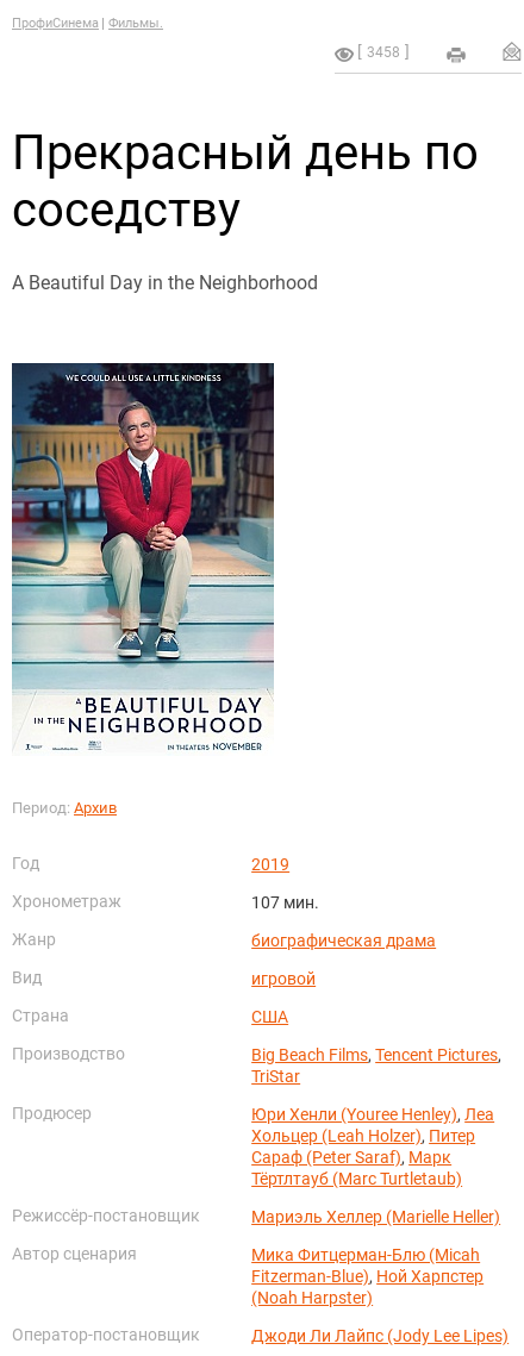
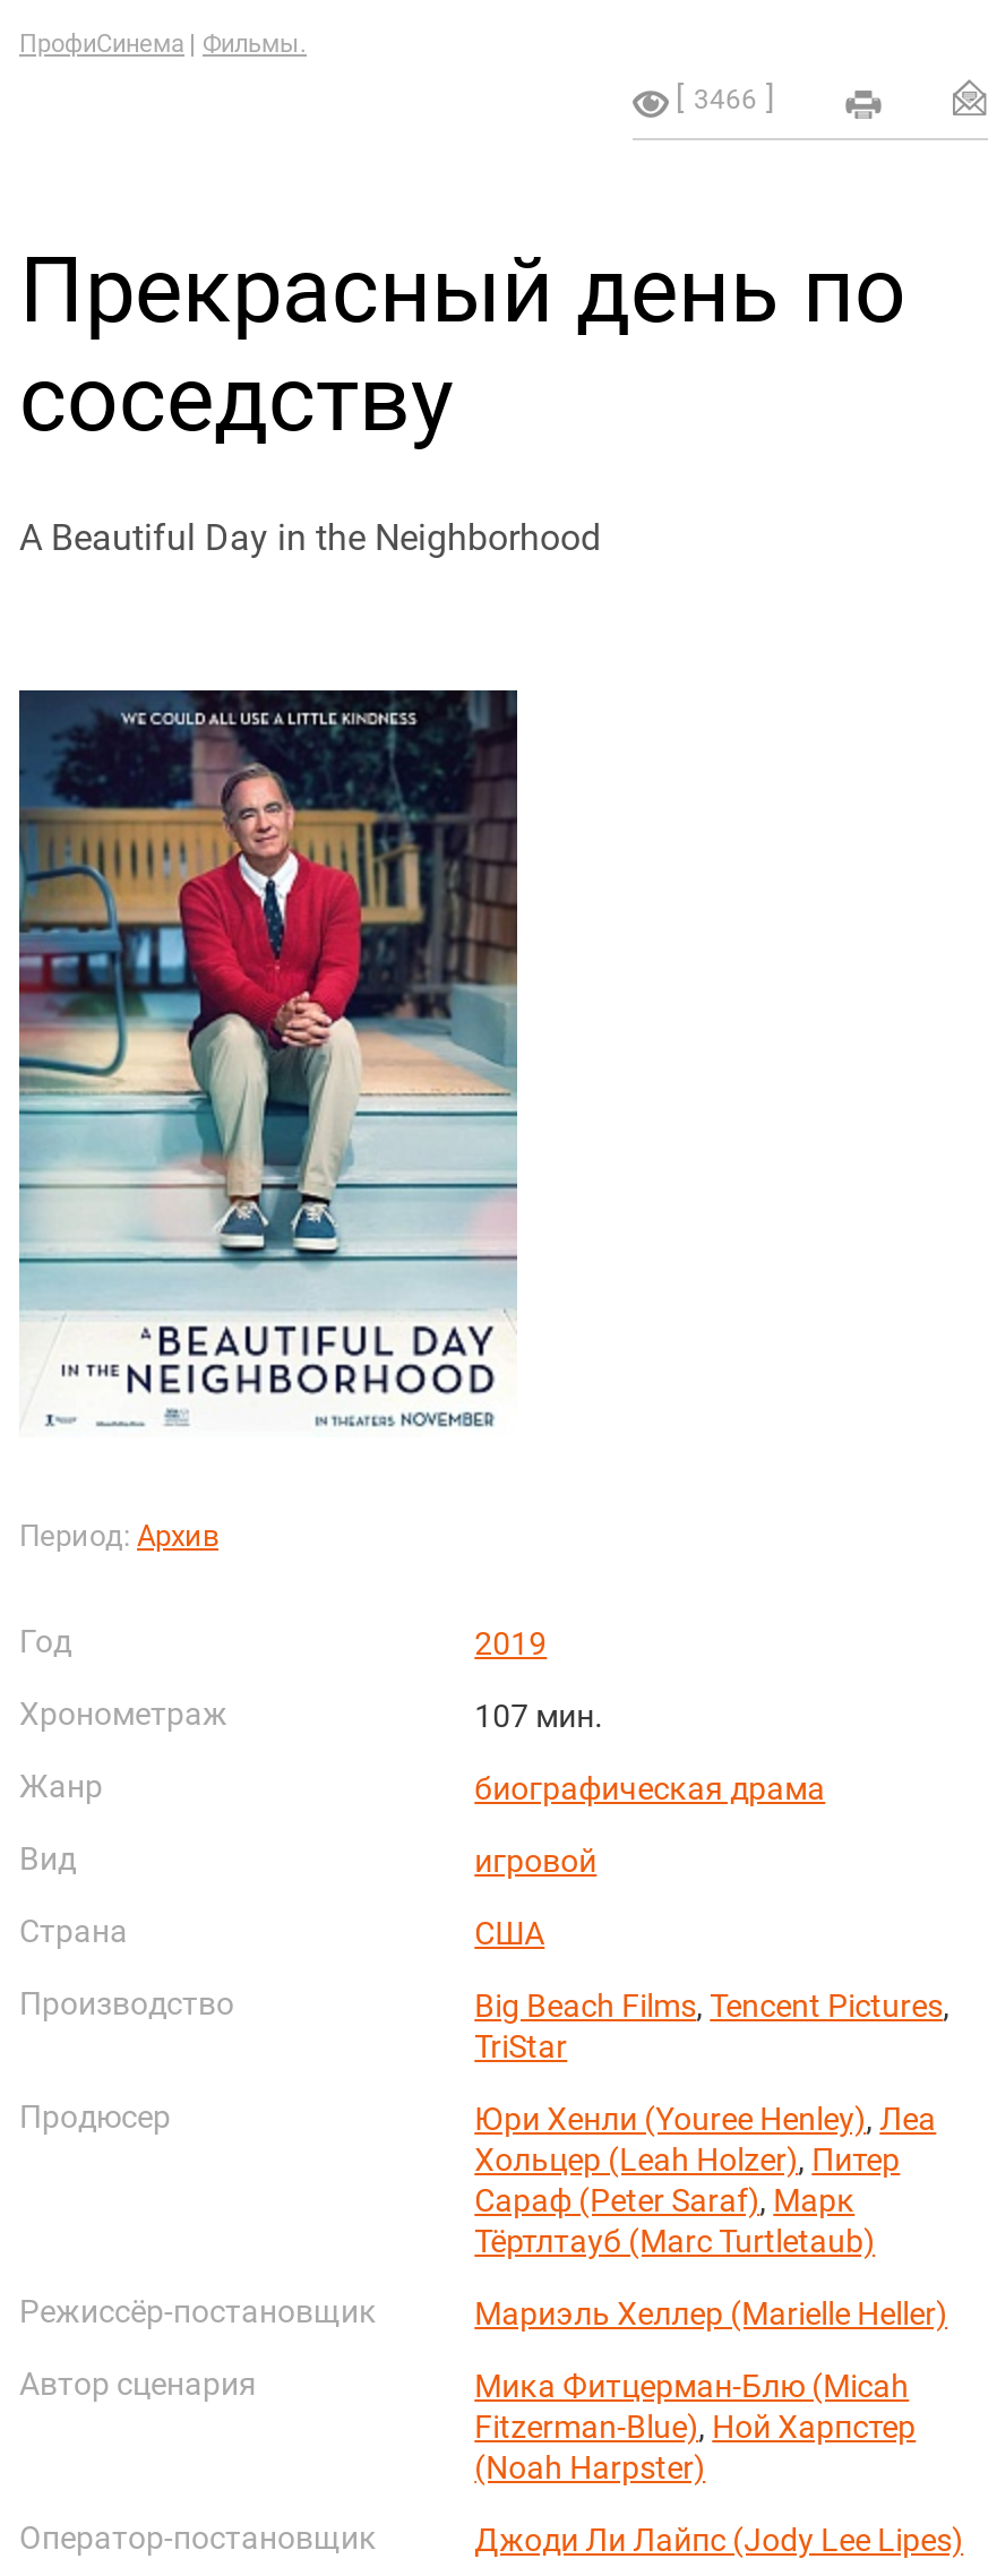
- 3458
+ 3466
